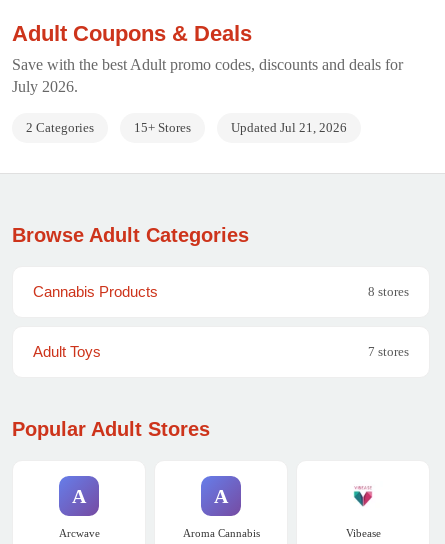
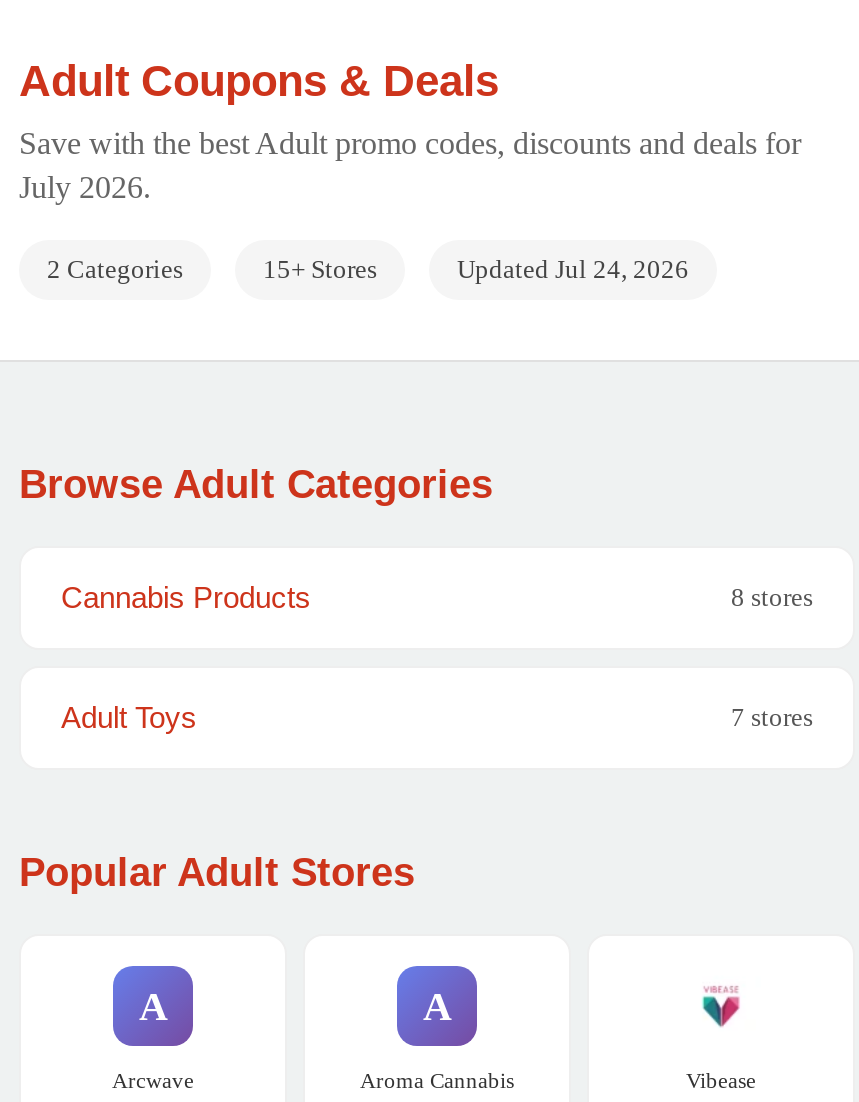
- Updated Jul 21, 2026
+ Updated Jul 24, 2026
